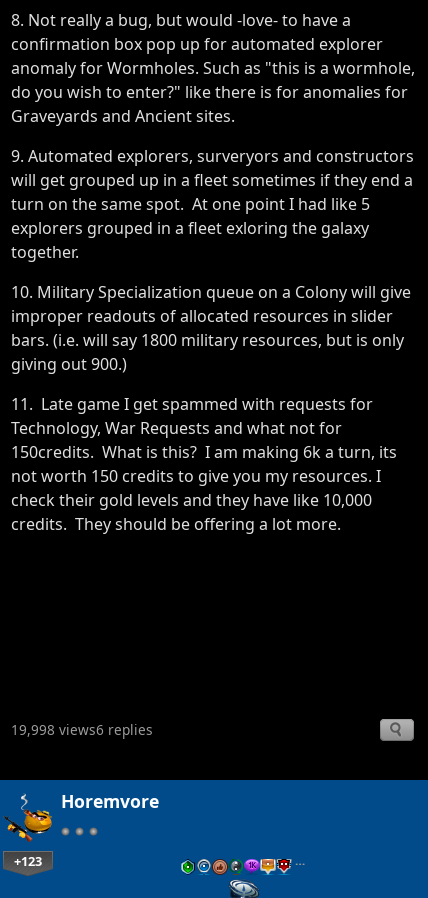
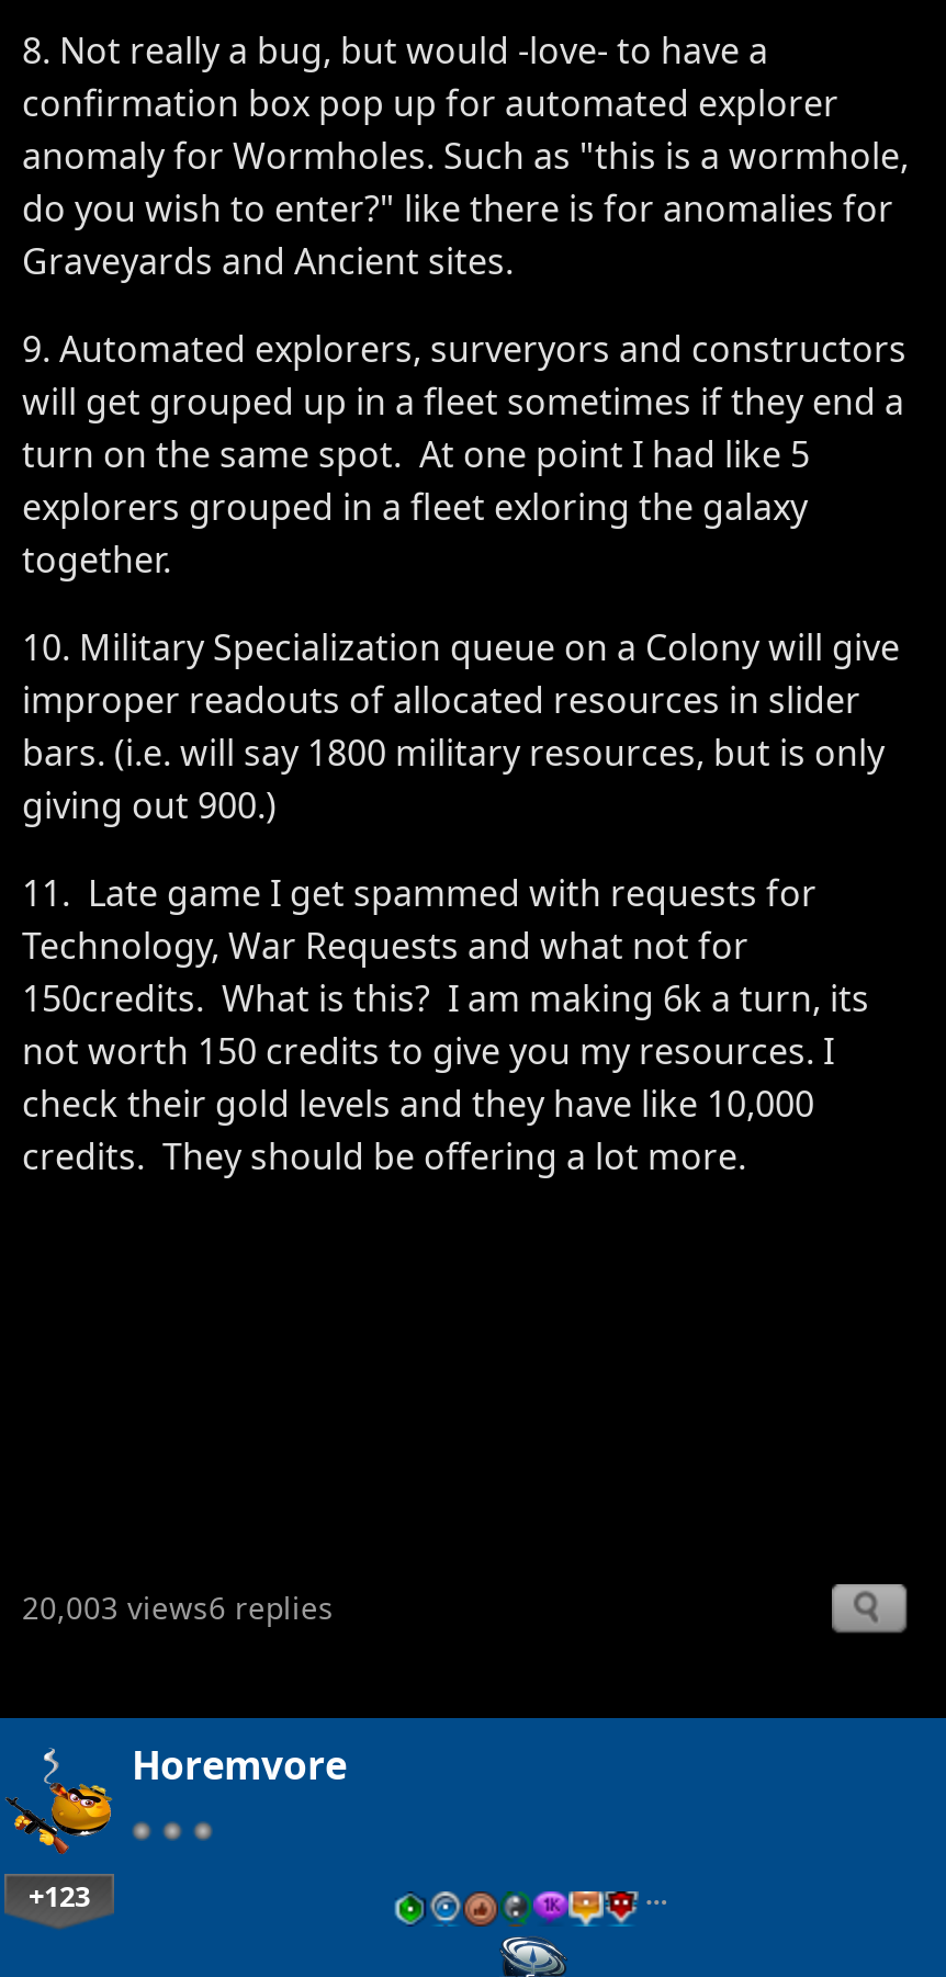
- 19,998 views6 replies
+ 20,003 views6 replies
